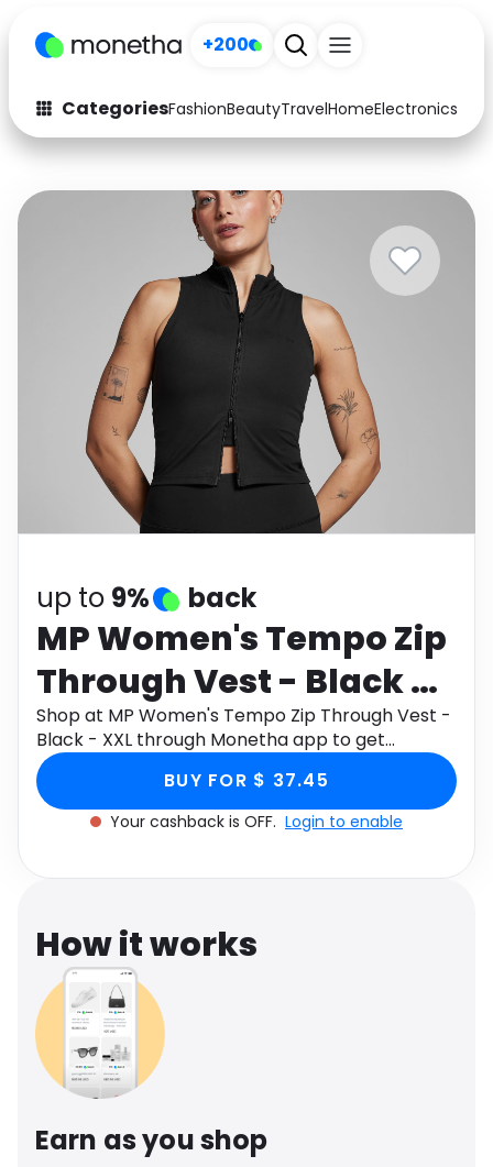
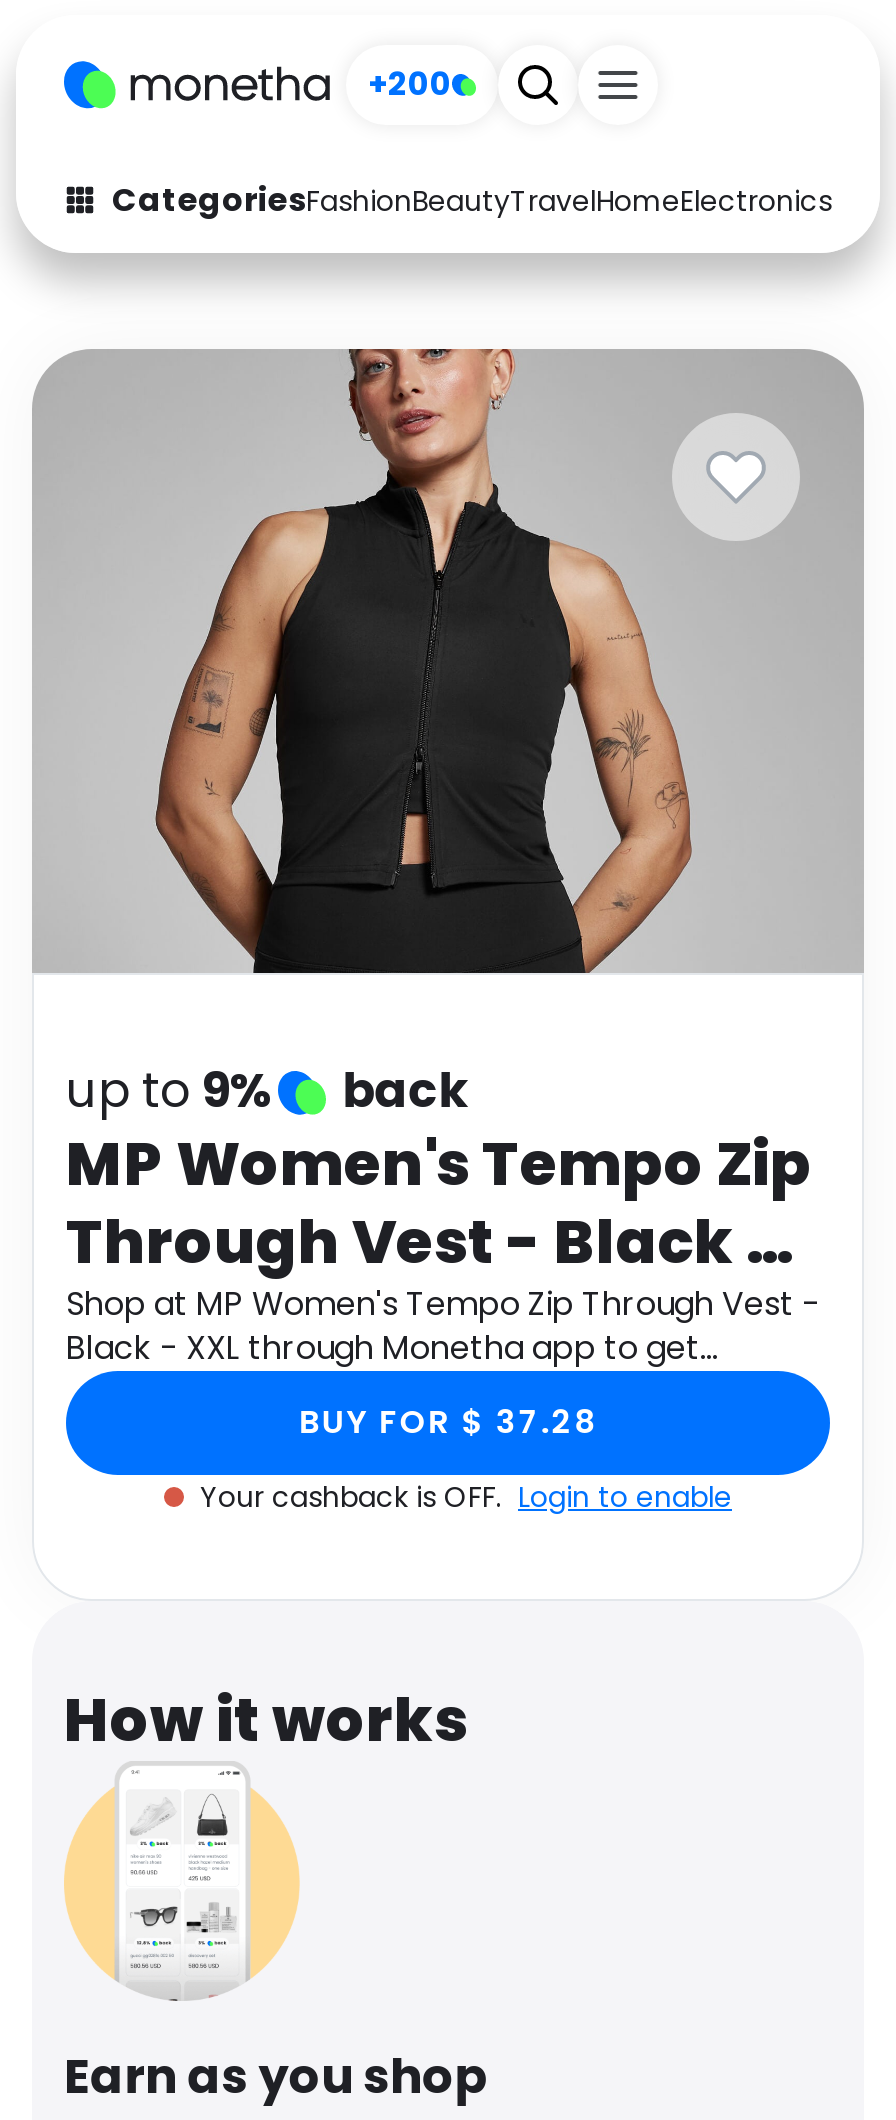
- BUY FOR $ 37.45
+ BUY FOR $ 37.28
